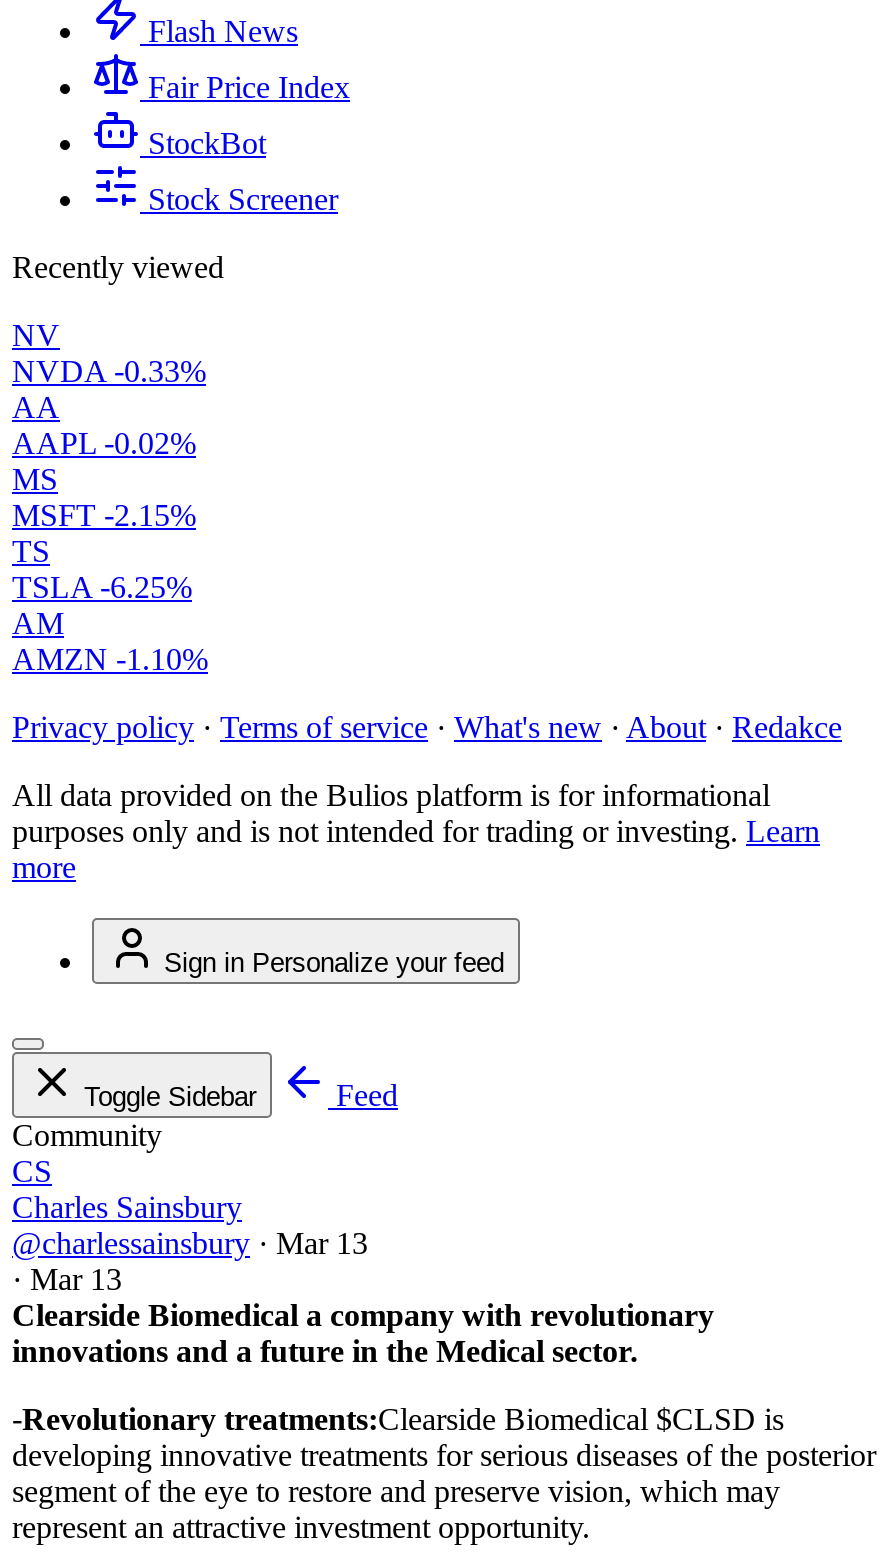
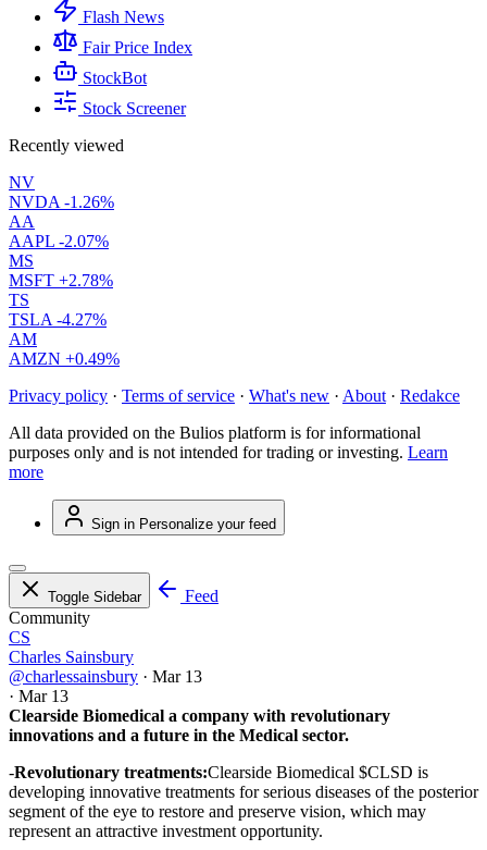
- NVDA -0.33%
+ NVDA -1.26%

- AAPL -0.02%
+ AAPL -2.07%

- MSFT -2.15%
+ MSFT +2.78%

- TSLA -6.25%
+ TSLA -4.27%

- AMZN -1.10%
+ AMZN +0.49%
